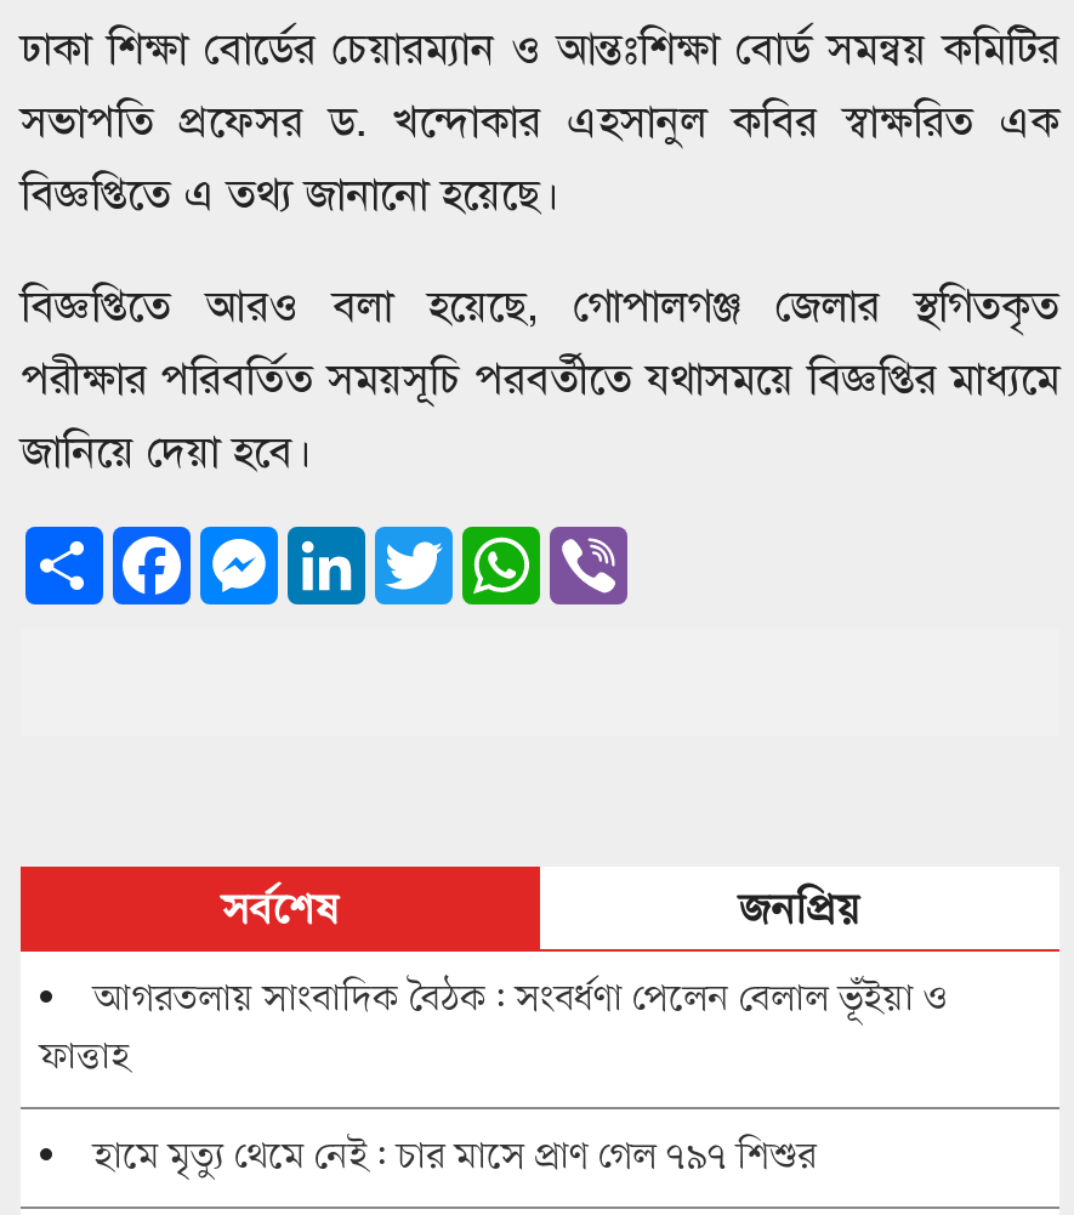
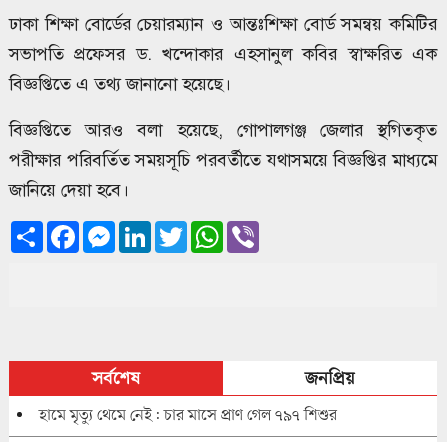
- আগরতলায় সাংবাদিক বৈঠক: সংবর্ধণা পেলেন বেলাল ভূঁইয়া ও
- ফাত্তাহ
